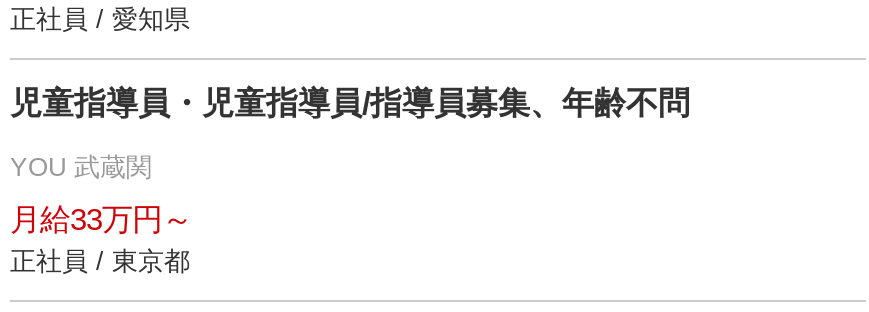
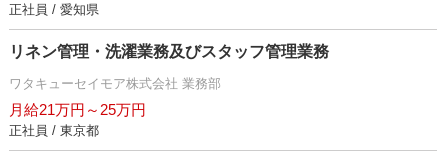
- 児童指導員・児童指導員/指導員募集、年齢不問
+ リネン管理・洗濯業務及びスタッフ管理業務

- YOU 武蔵関
+ ワタキューセイモア株式会社 業務部

- 月給33万円～
+ 月給21万円～25万円
